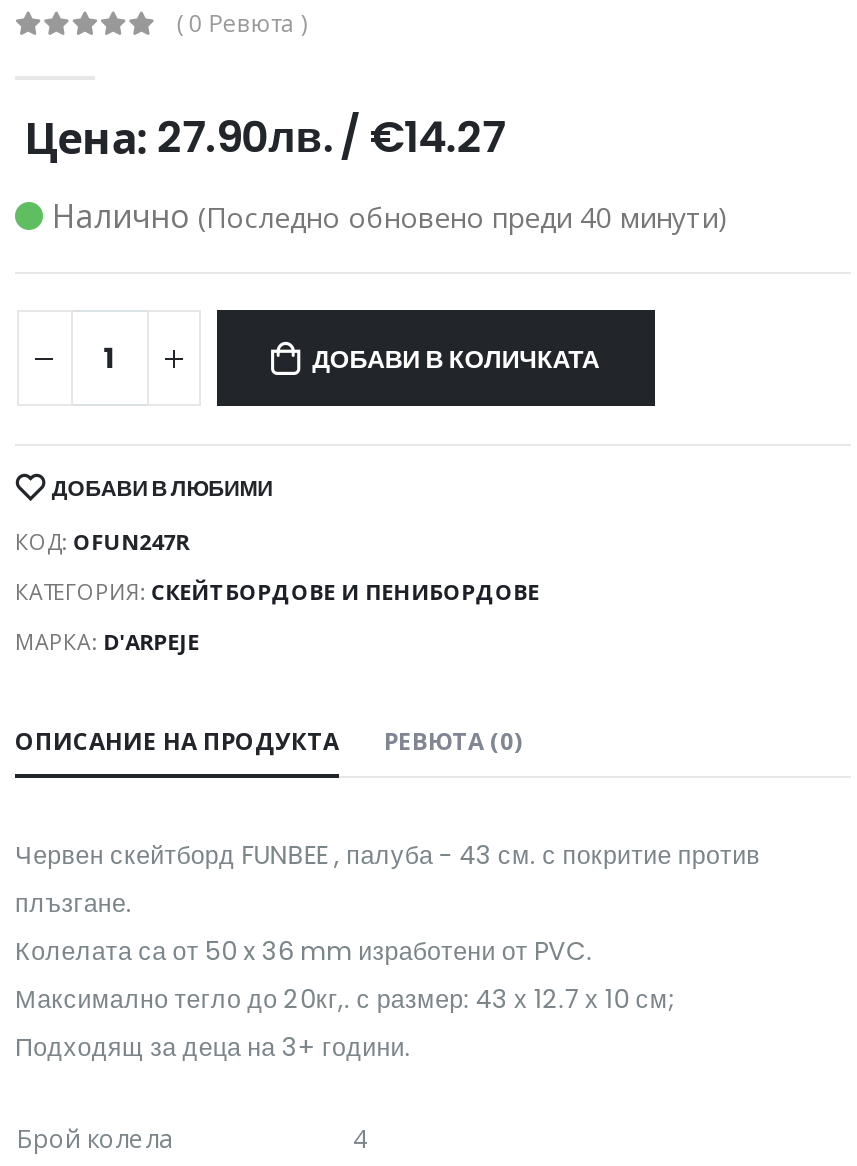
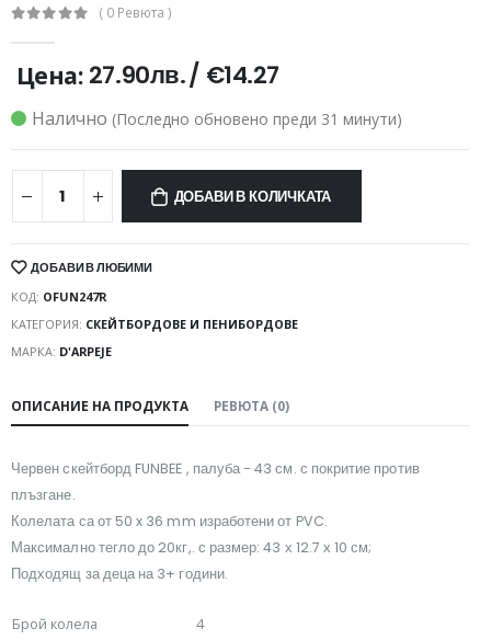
- Налично (Последно обновено преди 40 минути)
+ Налично (Последно обновено преди 31 минути)
